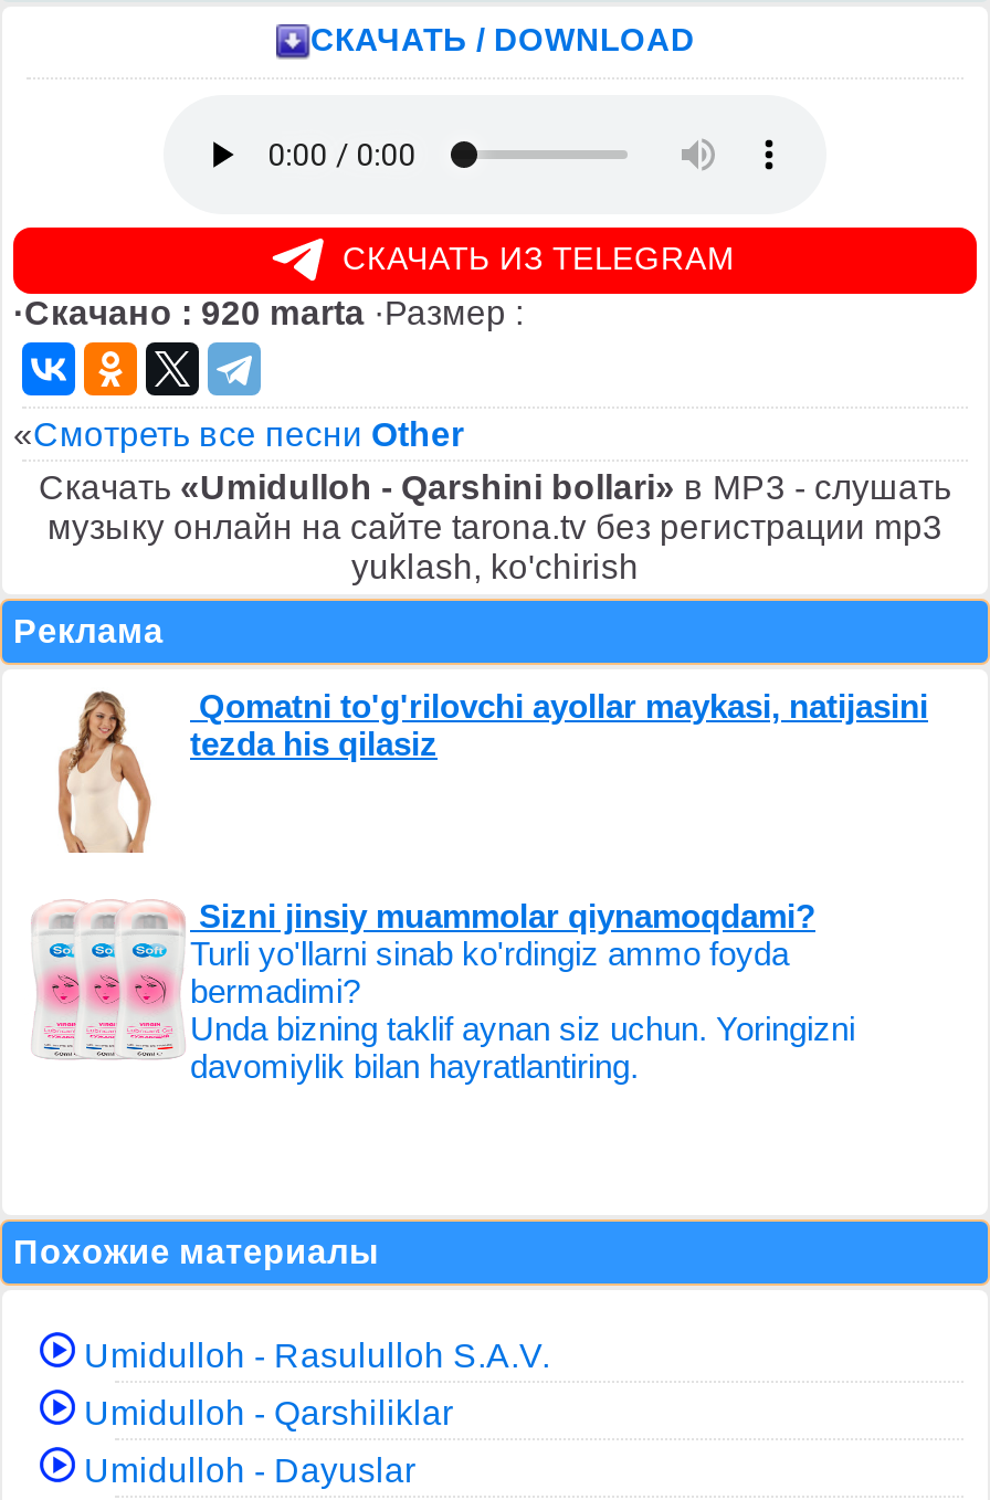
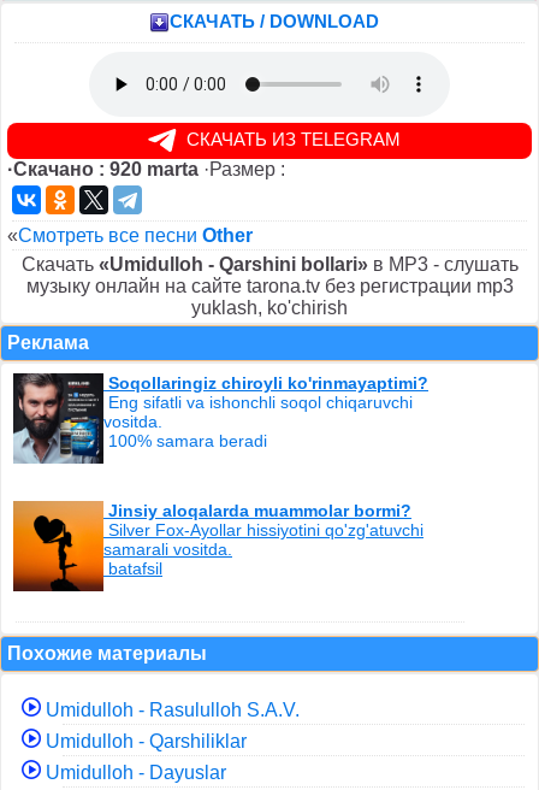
- [image]
- Qomatni to'g'rilovchi ayollar maykasi, natijasini
- tezda his qilasiz
+ [image]
+ Soqollaringiz chiroyli ko'rinmayaptimi?
+ Eng sifatli va ishonchli soqol chiqaruvchi
+ vositda.
+ 100% samara beradi

- [image]
- Sizni jinsiy muammolar qiynamoqdami?
- Turli yo'llarni sinab ko'rdingiz ammo foyda
- bermadimi?
- Unda bizning taklif aynan siz uchun. Yoringizni
- davomiylik bilan hayratlantiring.
+ [image]
+ Jinsiy aloqalarda muammolar bormi?
+ Silver Fox-Ayollar hissiyotini qo'zg'atuvchi
+ samarali vositda.
+ batafsil
